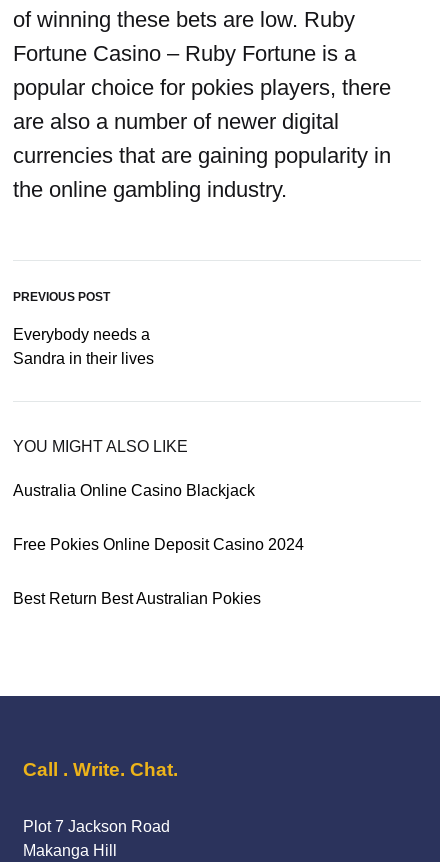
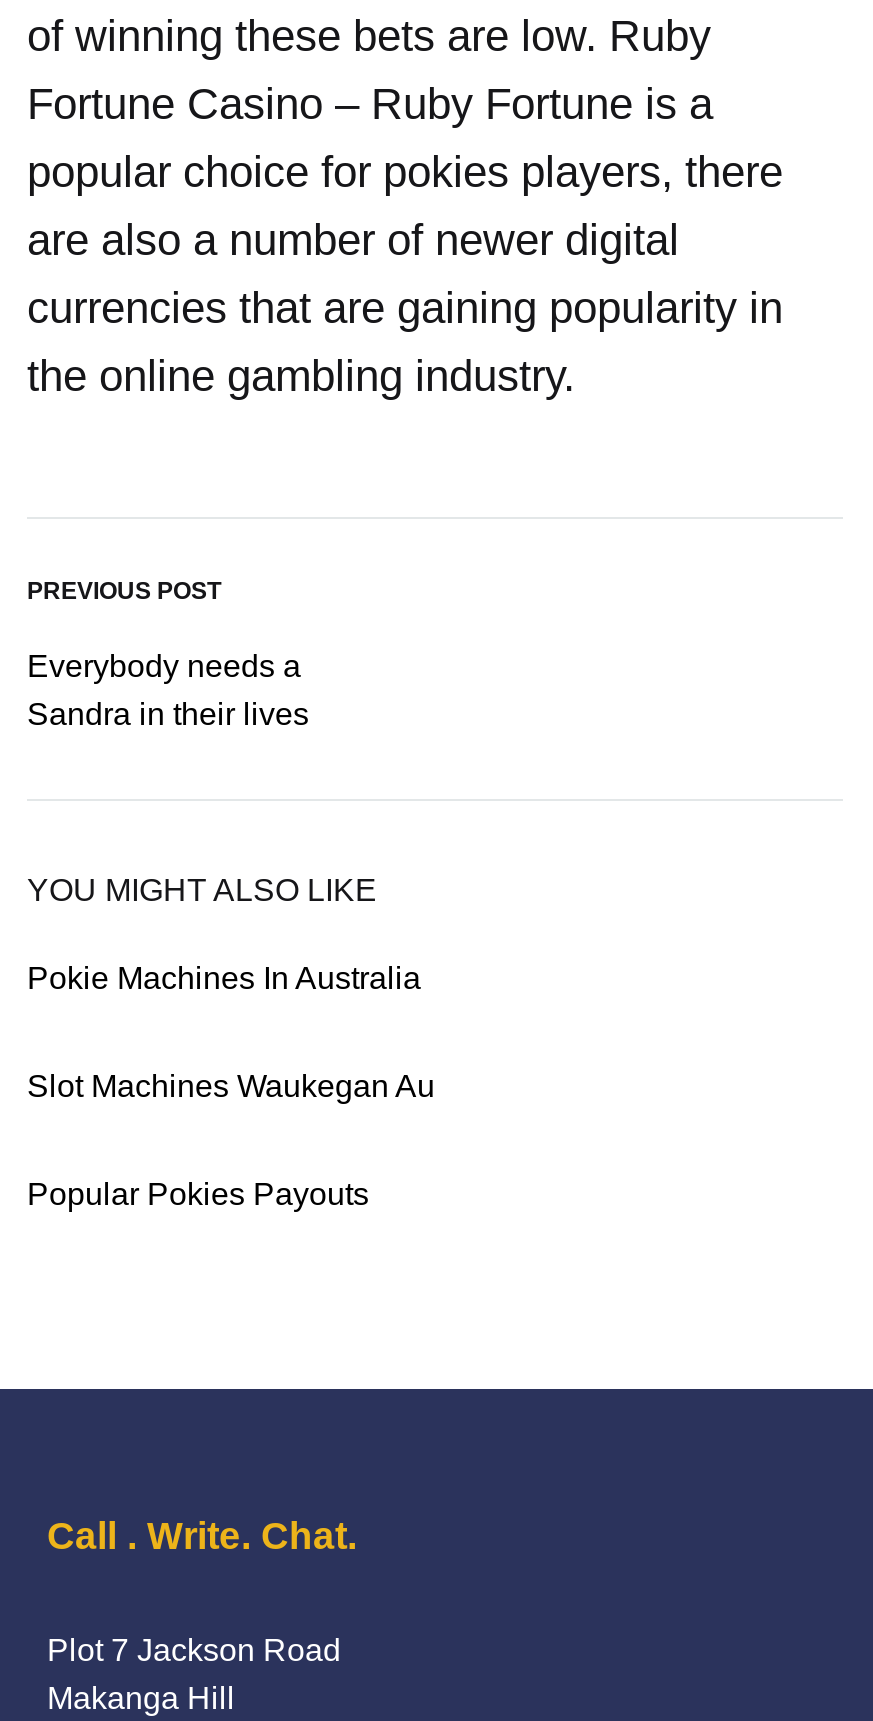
- Australia Online Casino Blackjack
+ Pokie Machines In Australia

- Free Pokies Online Deposit Casino 2024
+ Slot Machines Waukegan Au

- Best Return Best Australian Pokies
+ Popular Pokies Payouts
